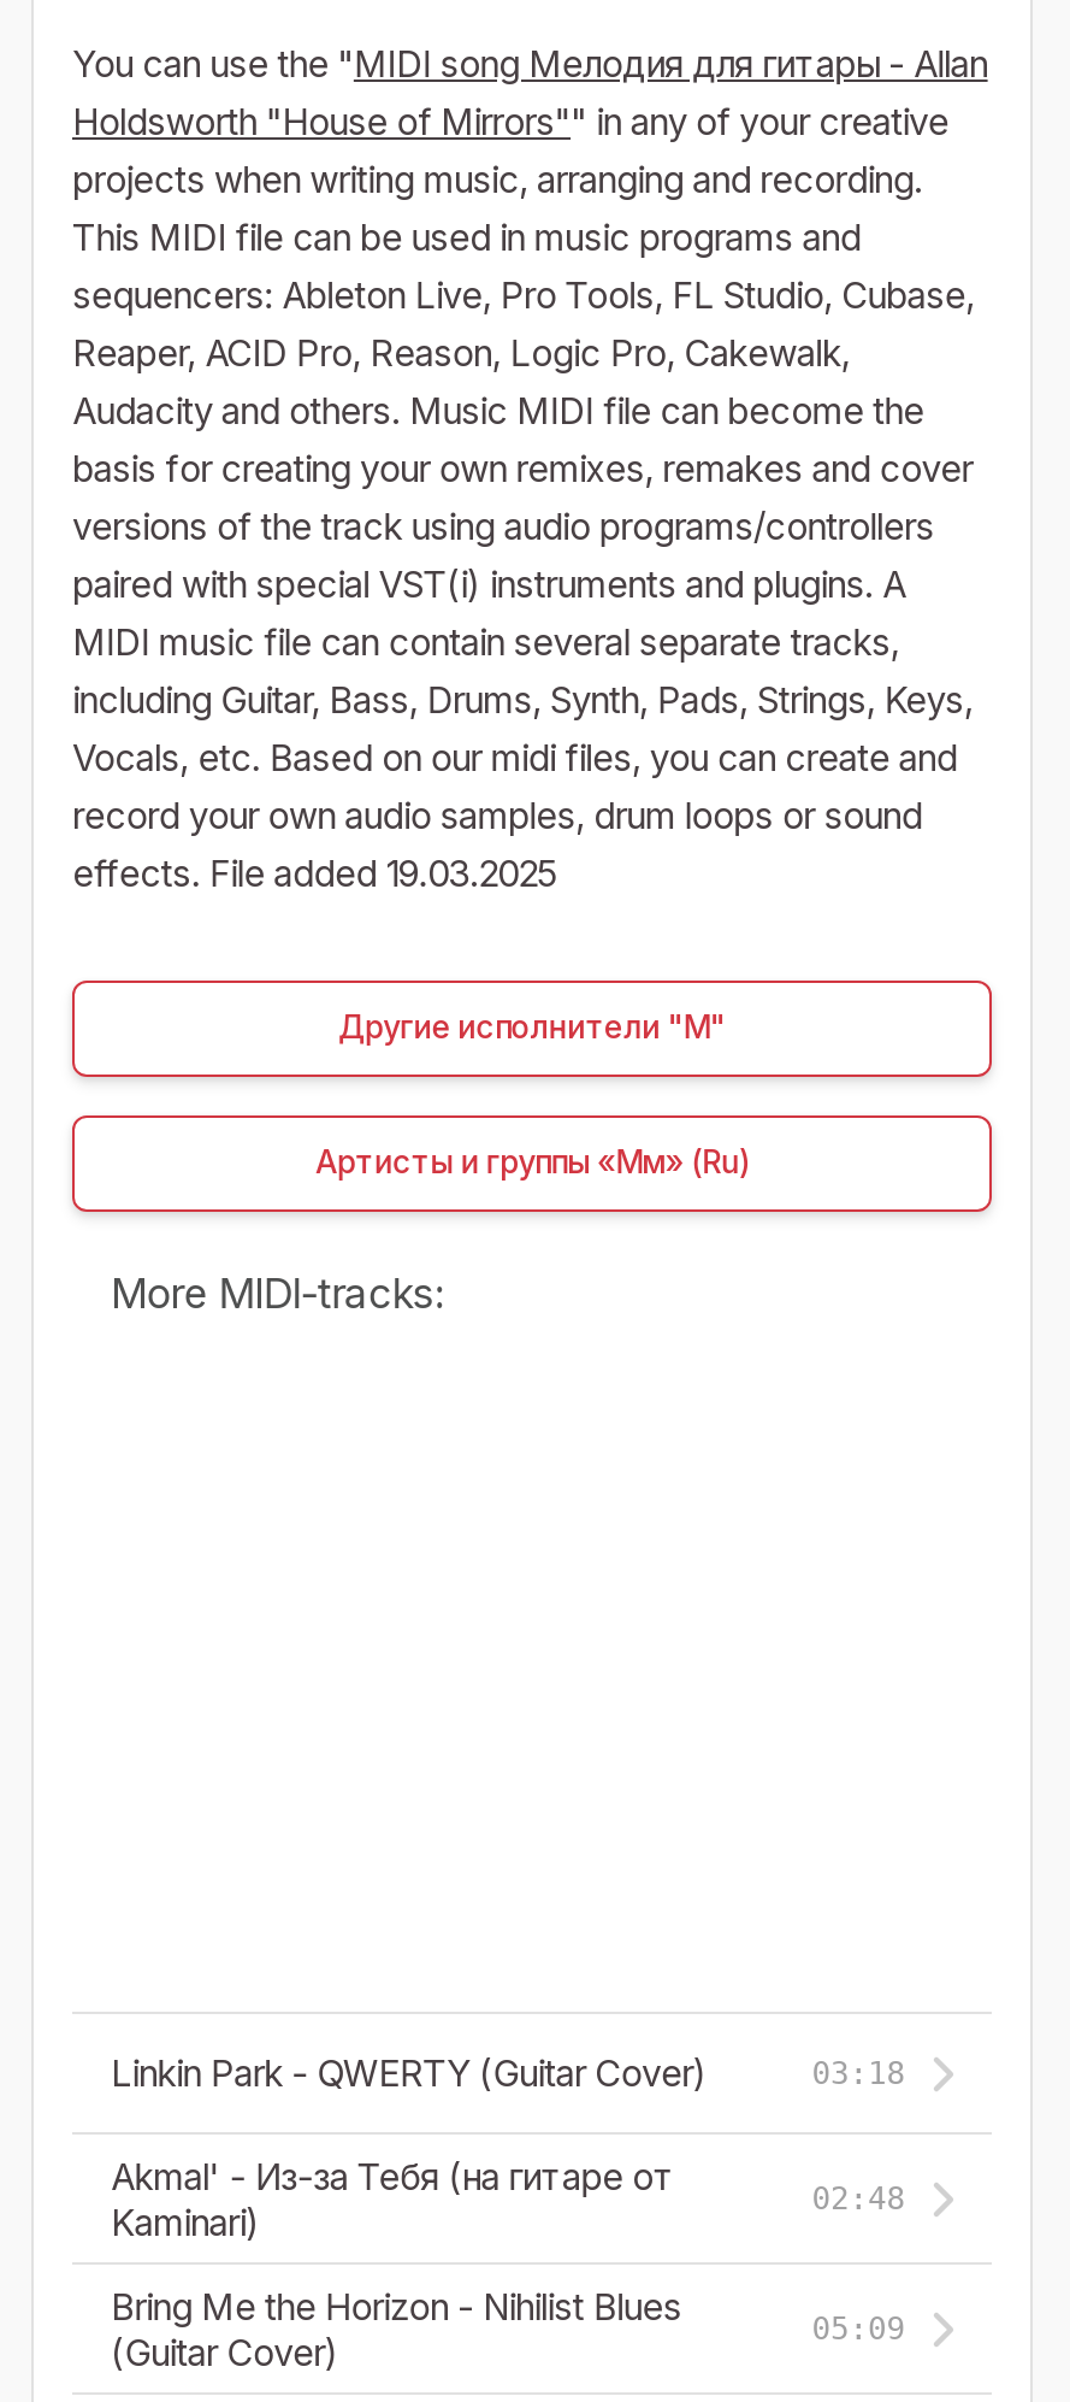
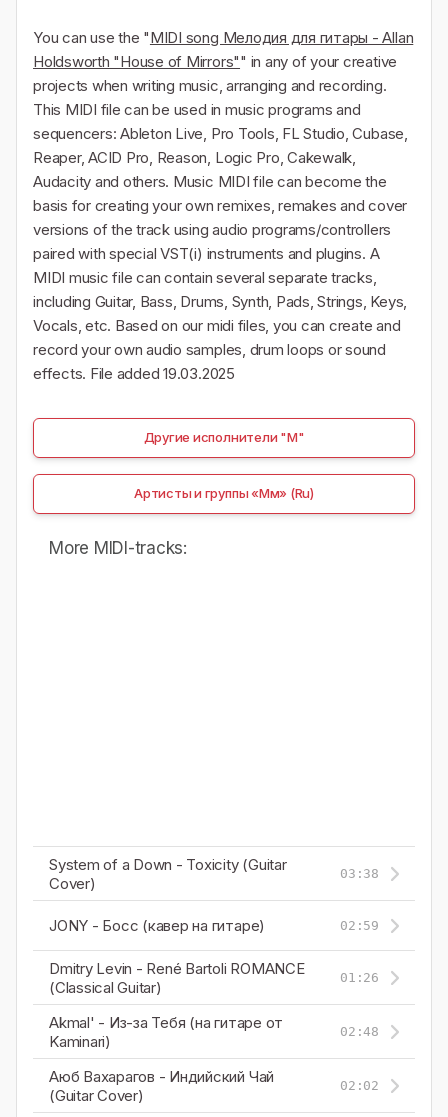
- Linkin Park - QWERTY (Guitar Cover)
- 03:18
+ System of a Down - Toxicity (Guitar
+ Cover)
+ 03:38
+ JONY - Босс (кавер на гитаре)
+ 02:59
+ Dmitry Levin - René Bartoli ROMANCE
+ (Classical Guitar)
+ 01:26

- Bring Me the Horizon - Nihilist Blues
+ Аюб Вахарагов - Индийский Чай

- 05:09
+ 02:02
